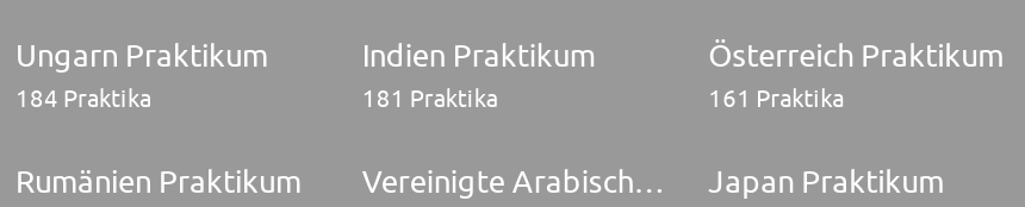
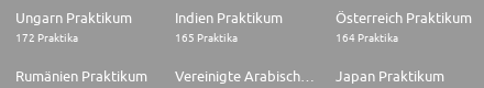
- 184 Praktika
+ 172 Praktika

- 181 Praktika
+ 165 Praktika

- 161 Praktika
+ 164 Praktika
